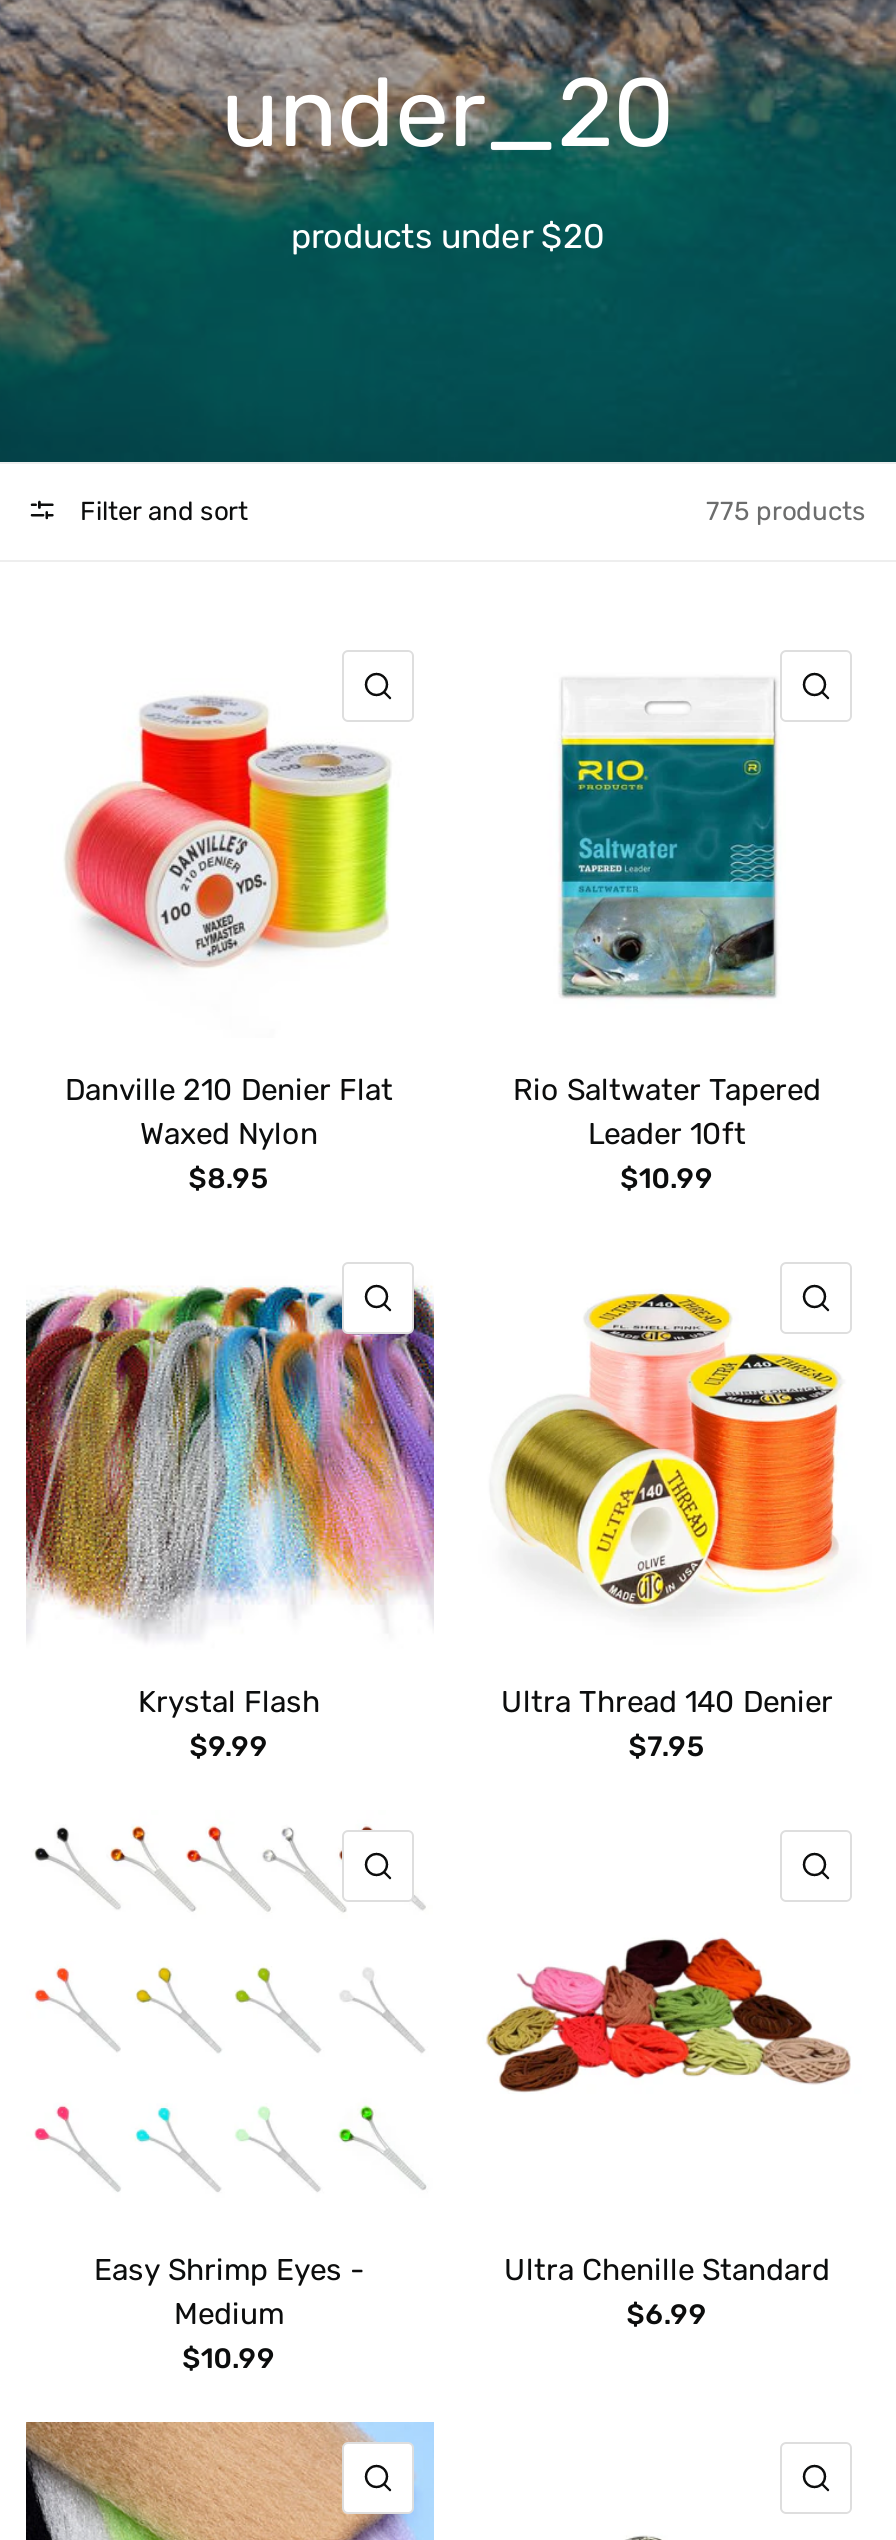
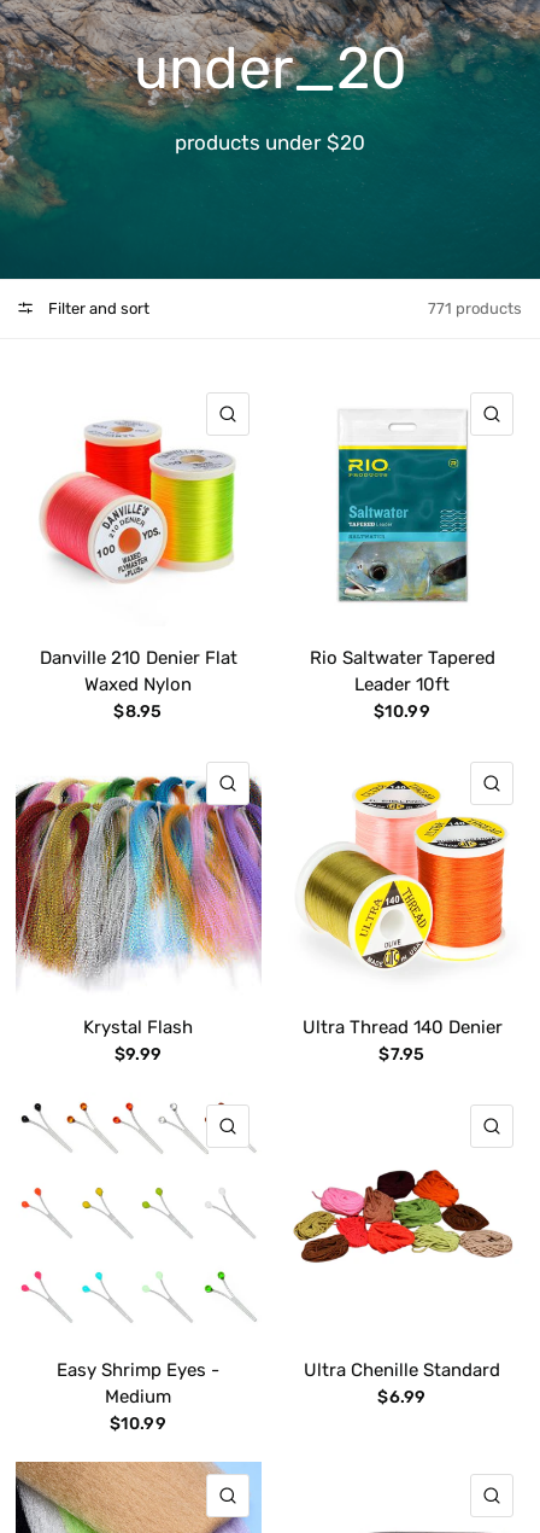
- 775 products
+ 771 products
